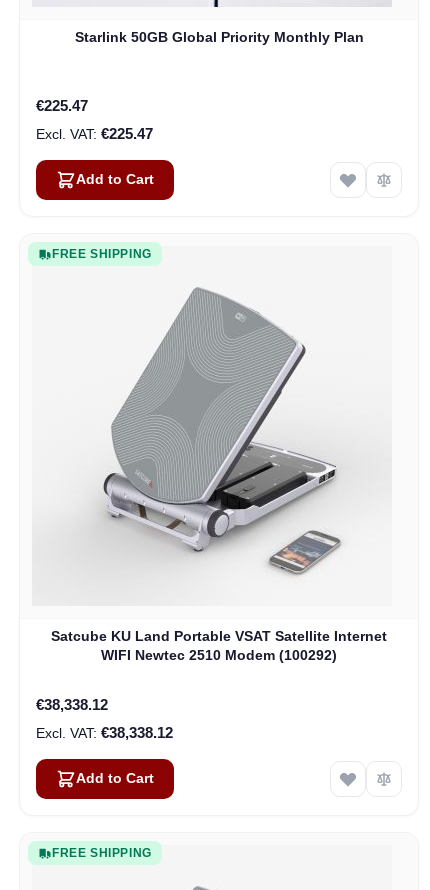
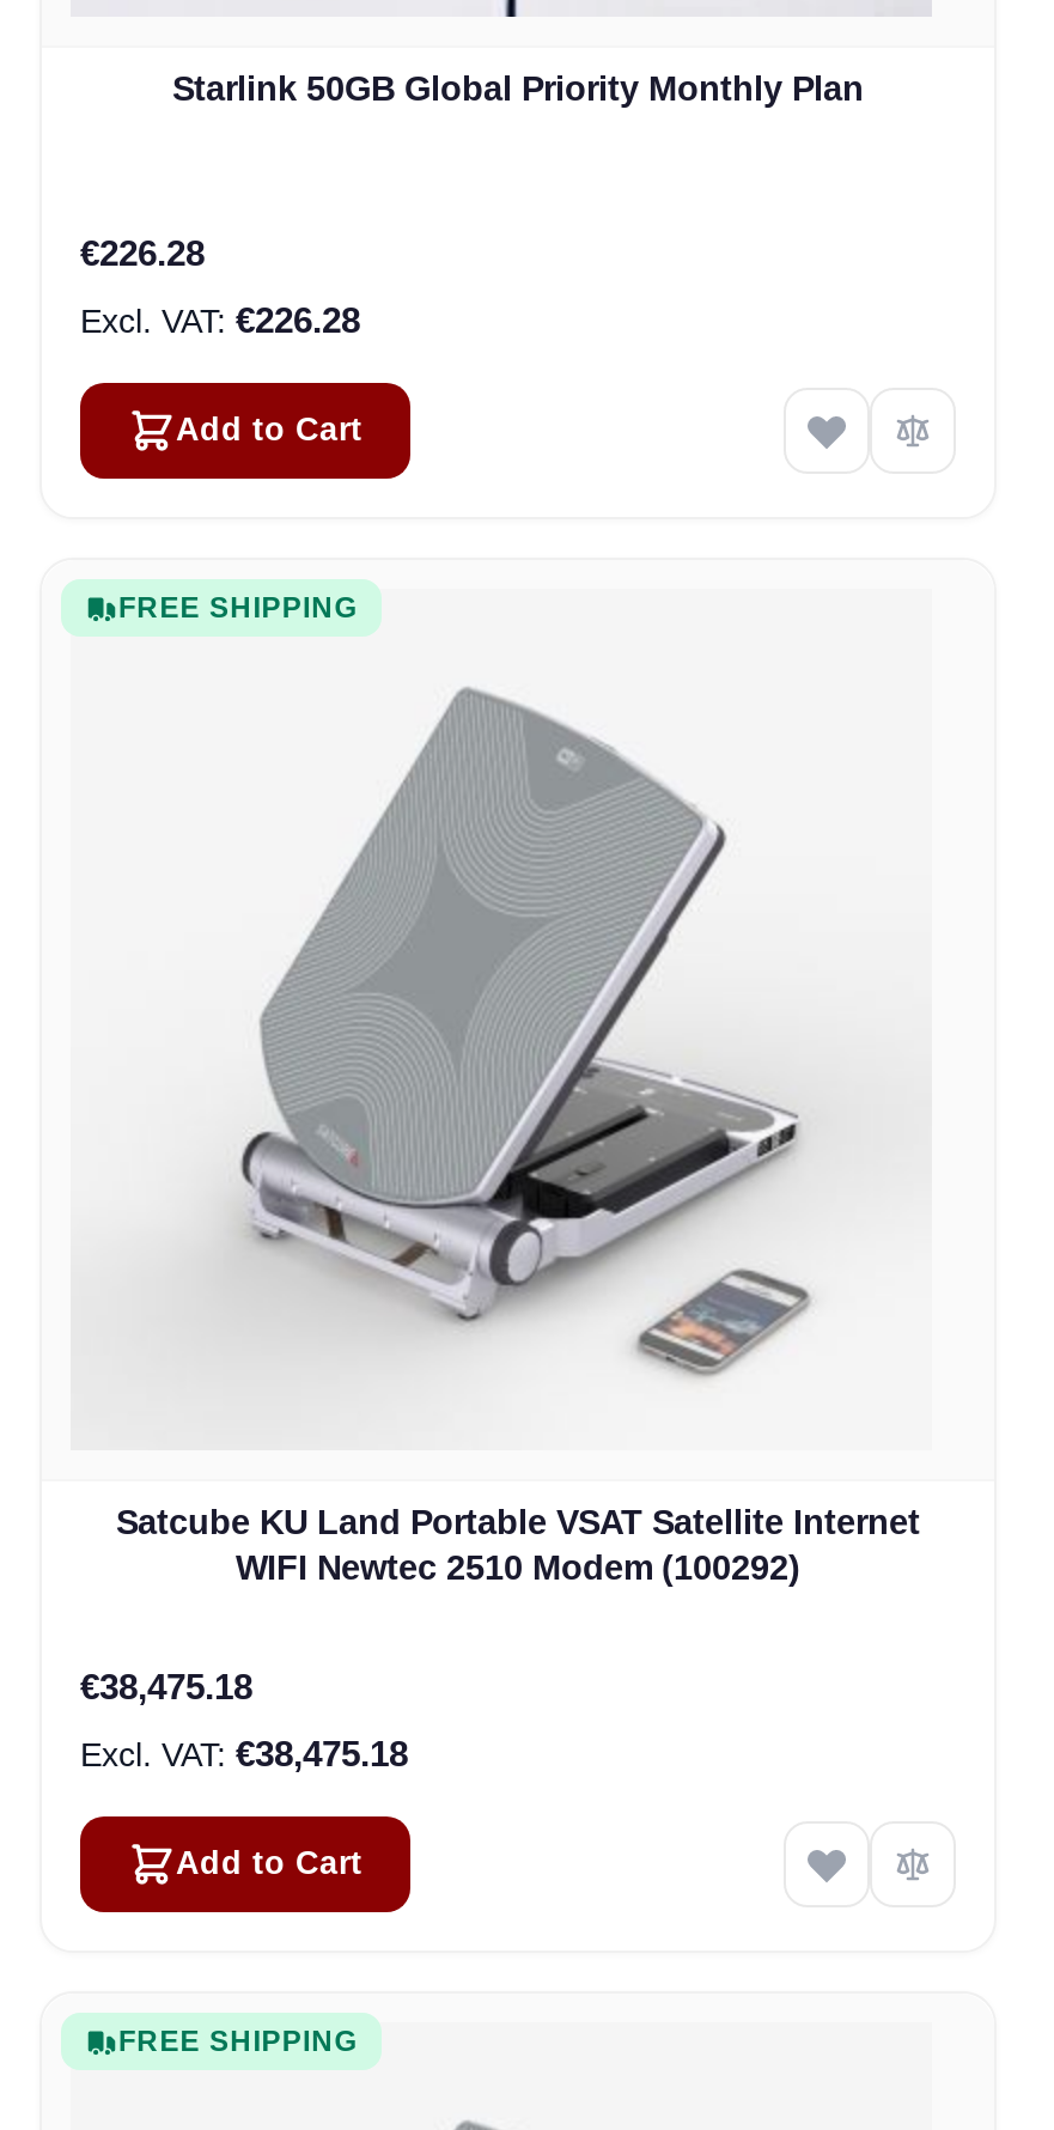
- €225.47
+ €226.28

- €225.47
+ €226.28

- €38,338.12
+ €38,475.18

- €38,338.12
+ €38,475.18
